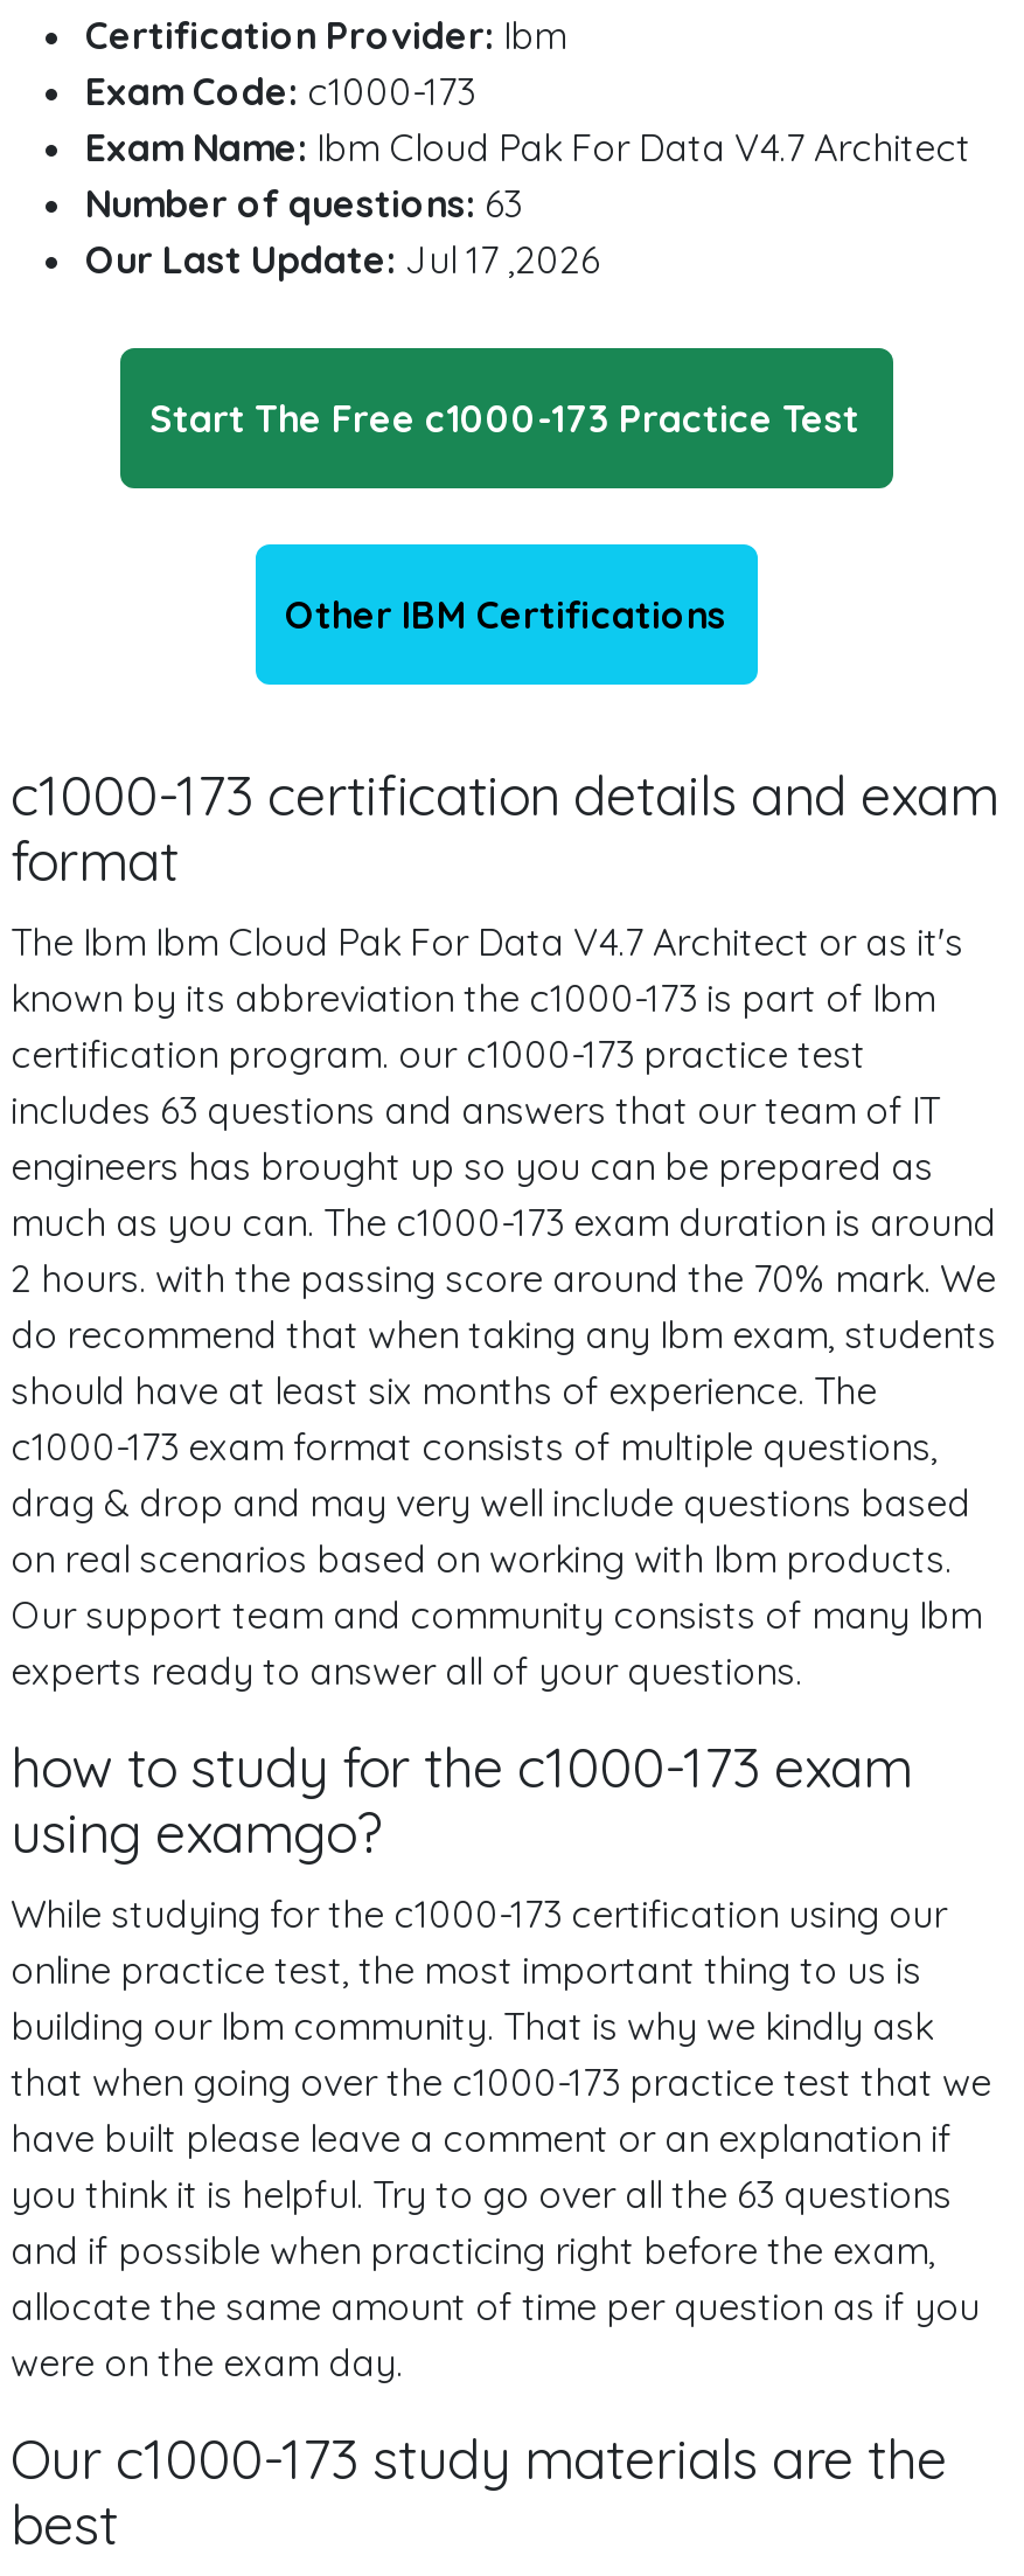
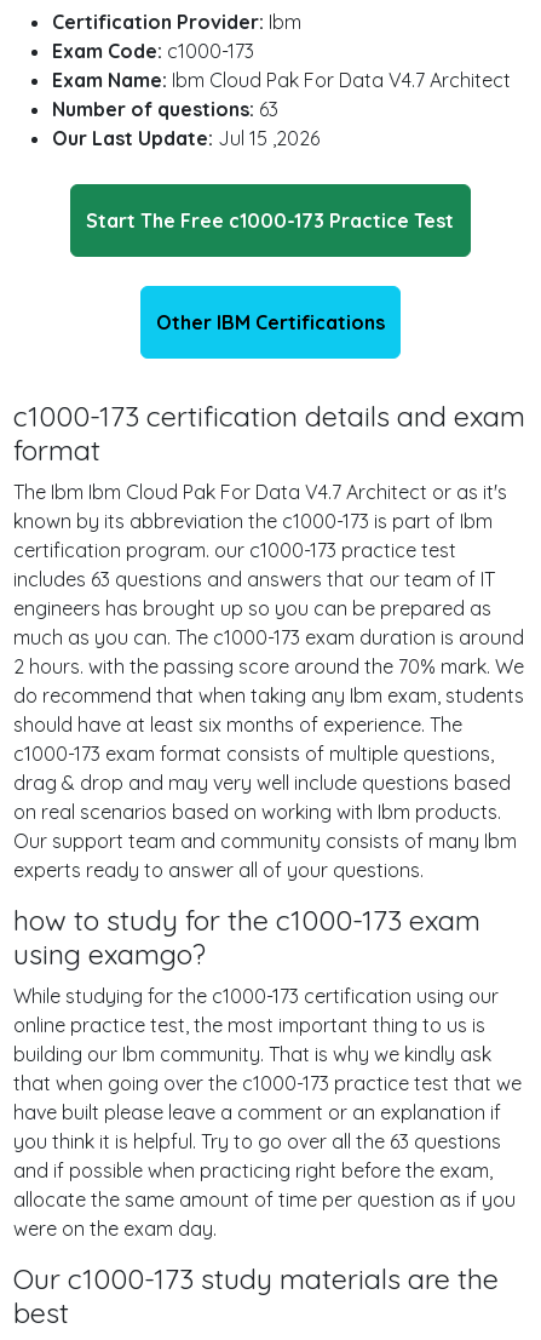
- Our Last Update: Jul 17 ,2026
+ Our Last Update: Jul 15 ,2026
